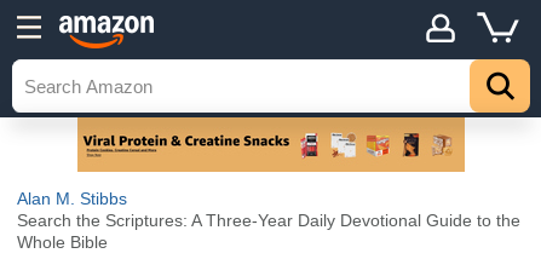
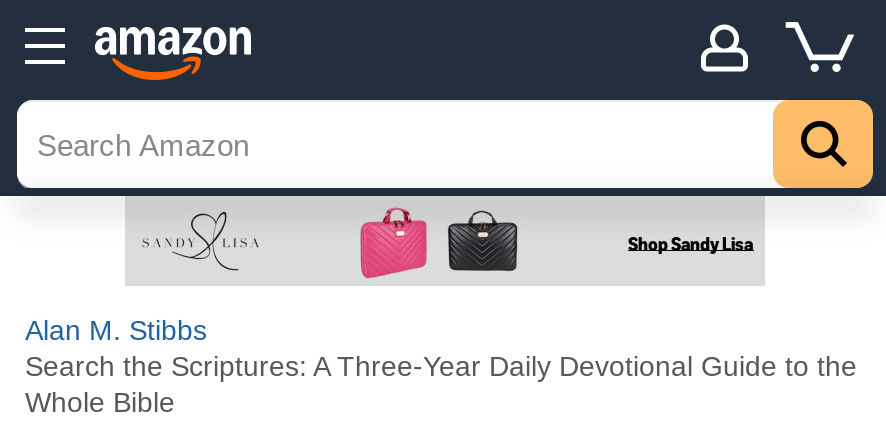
- [image]
+ [image]
